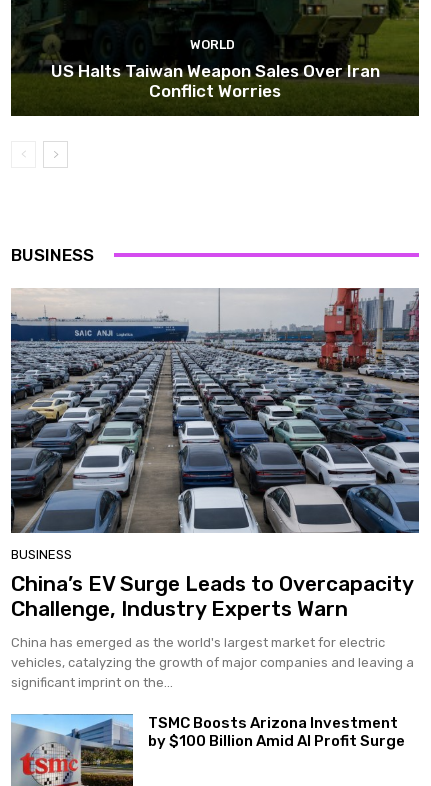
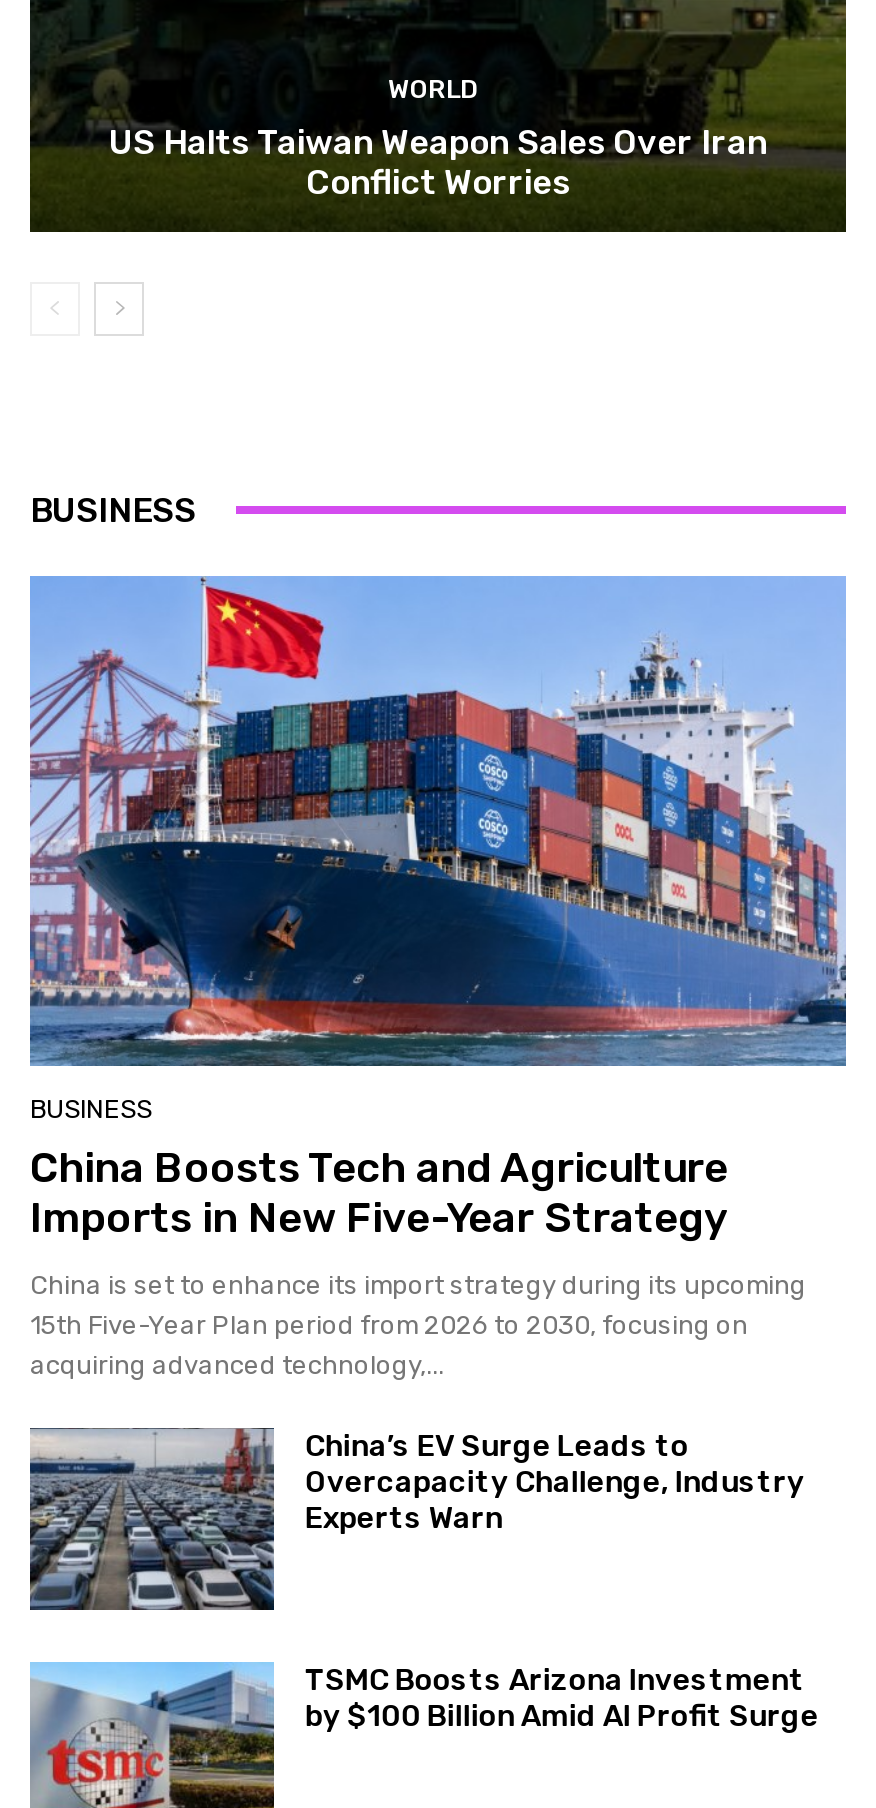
- [image]
- China’s EV Surge Leads to Overcapacity
- Challenge, Industry Experts Warn
- China has emerged as the world's largest market for electric
- vehicles, catalyzing the growth of major companies and leaving a
- significant imprint on the...
+ [image]
+ China Boosts Tech and Agriculture
+ Imports in New Five-Year Strategy
+ China is set to enhance its import strategy during its upcoming
+ 15th Five-Year Plan period from 2026 to 2030, focusing on
+ acquiring advanced technology,...
+ China’s EV Surge Leads to
+ Overcapacity Challenge, Industry
+ Experts Warn
